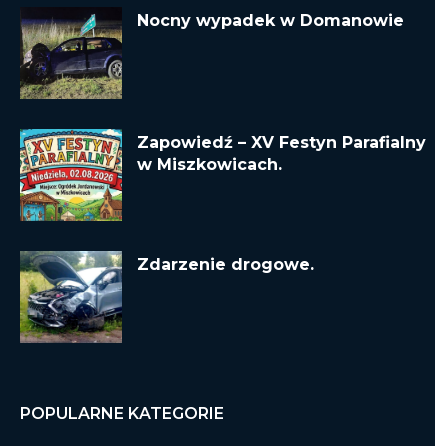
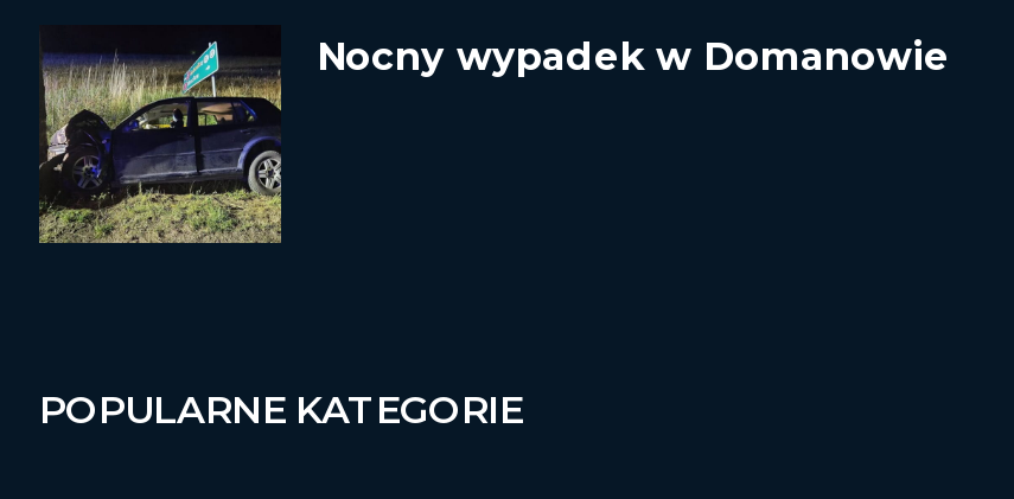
- [image]
- Zapowiedź – XV Festyn Parafialny
- w Miszkowicach.

- [image]
- Zdarzenie drogowe.
